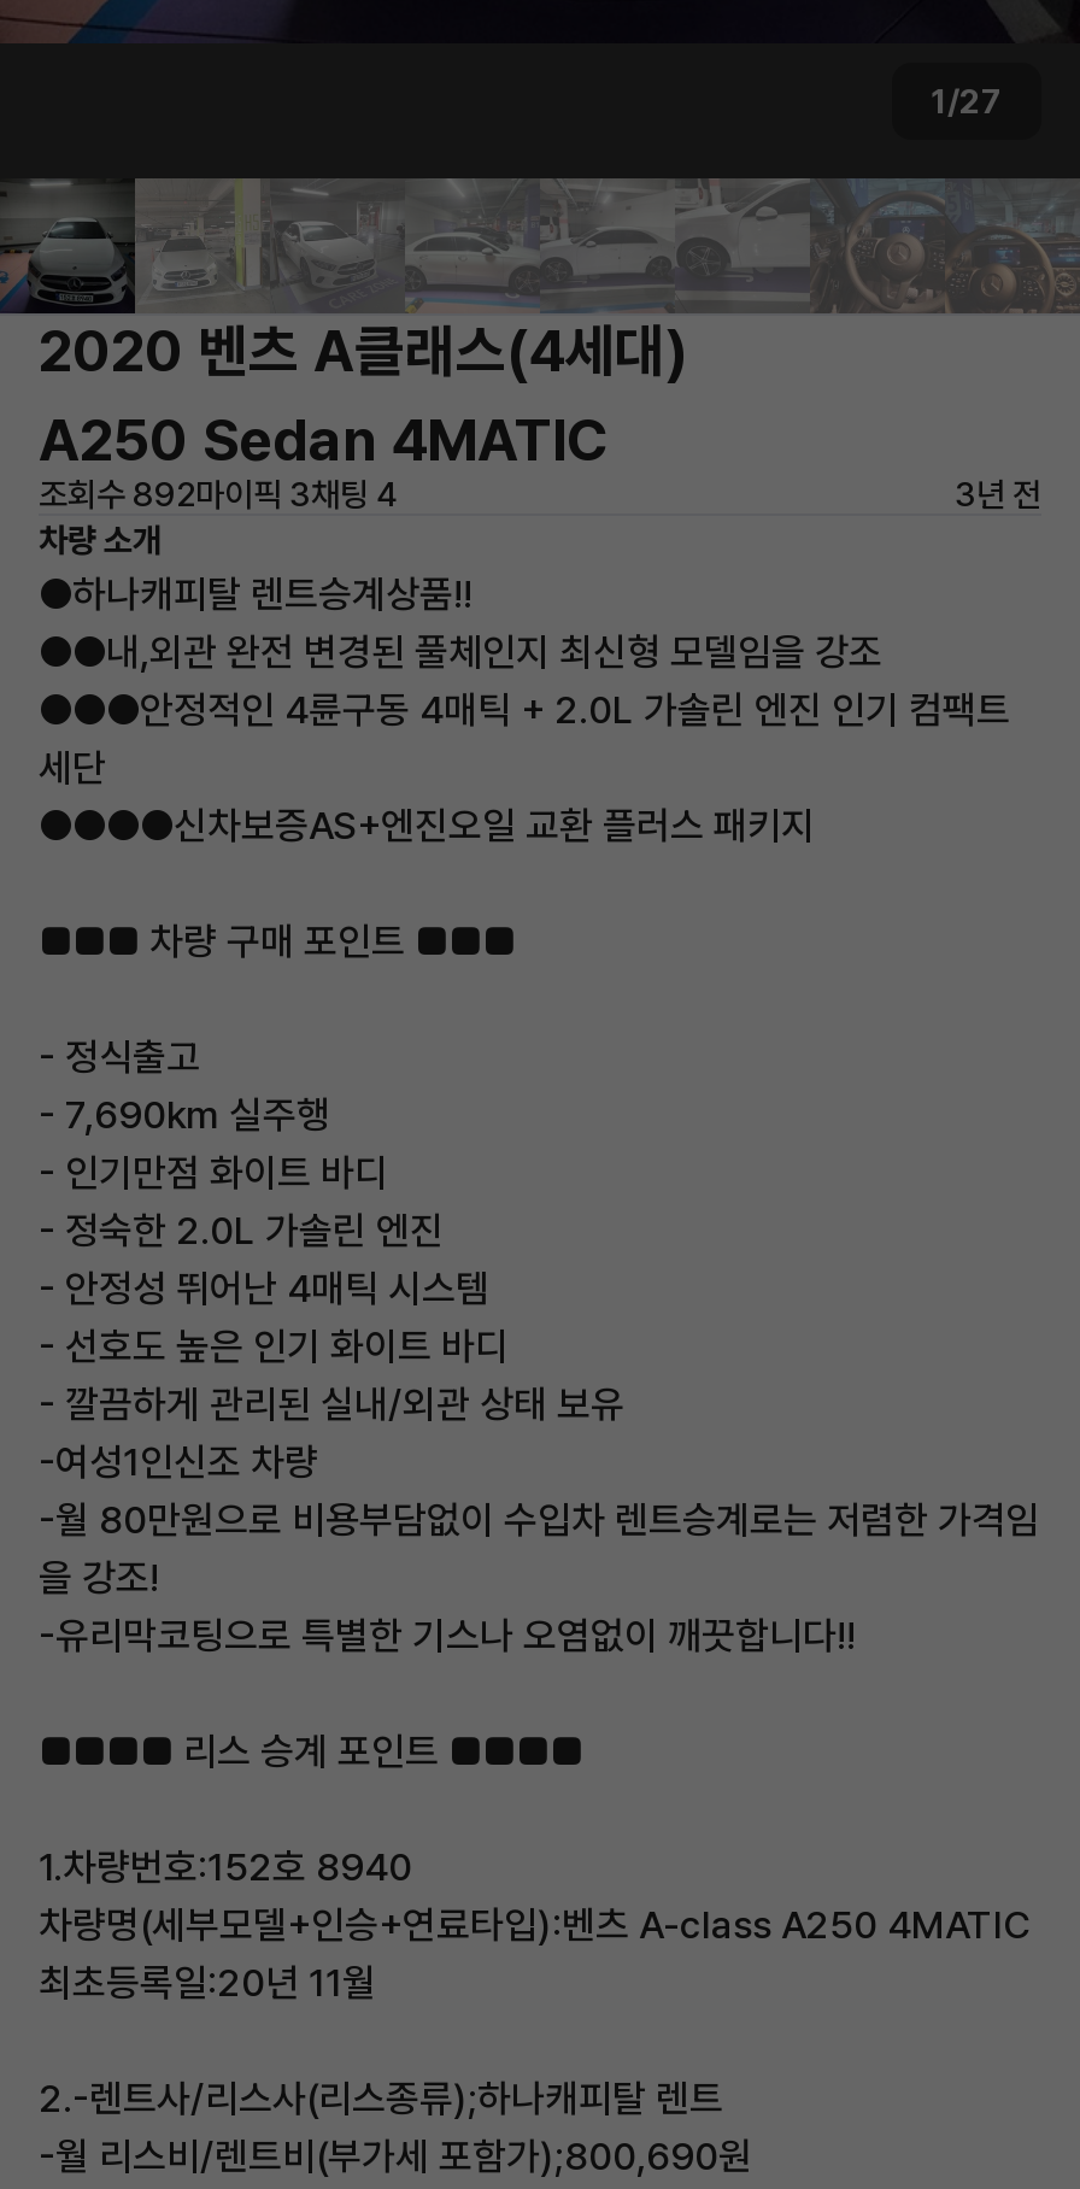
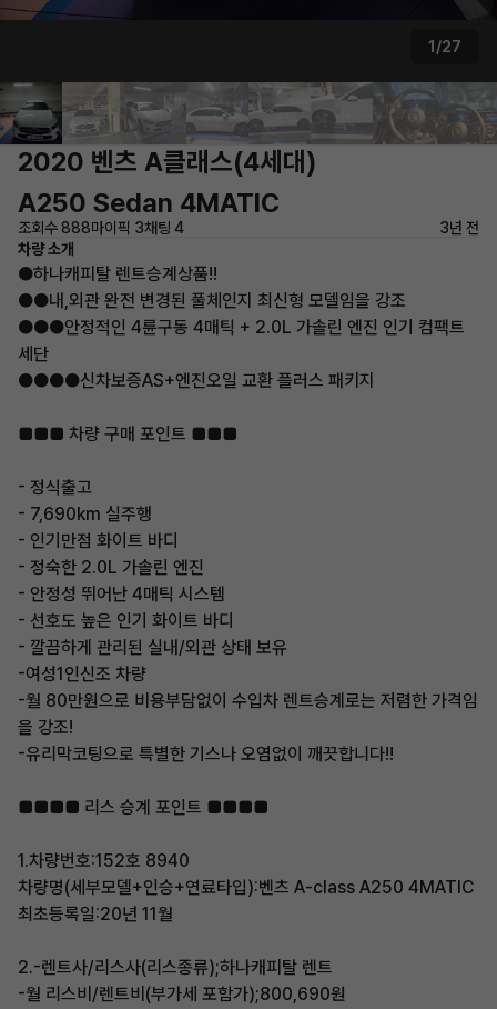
- 조회수 892마이픽 3채팅 4
+ 조회수 888마이픽 3채팅 4
